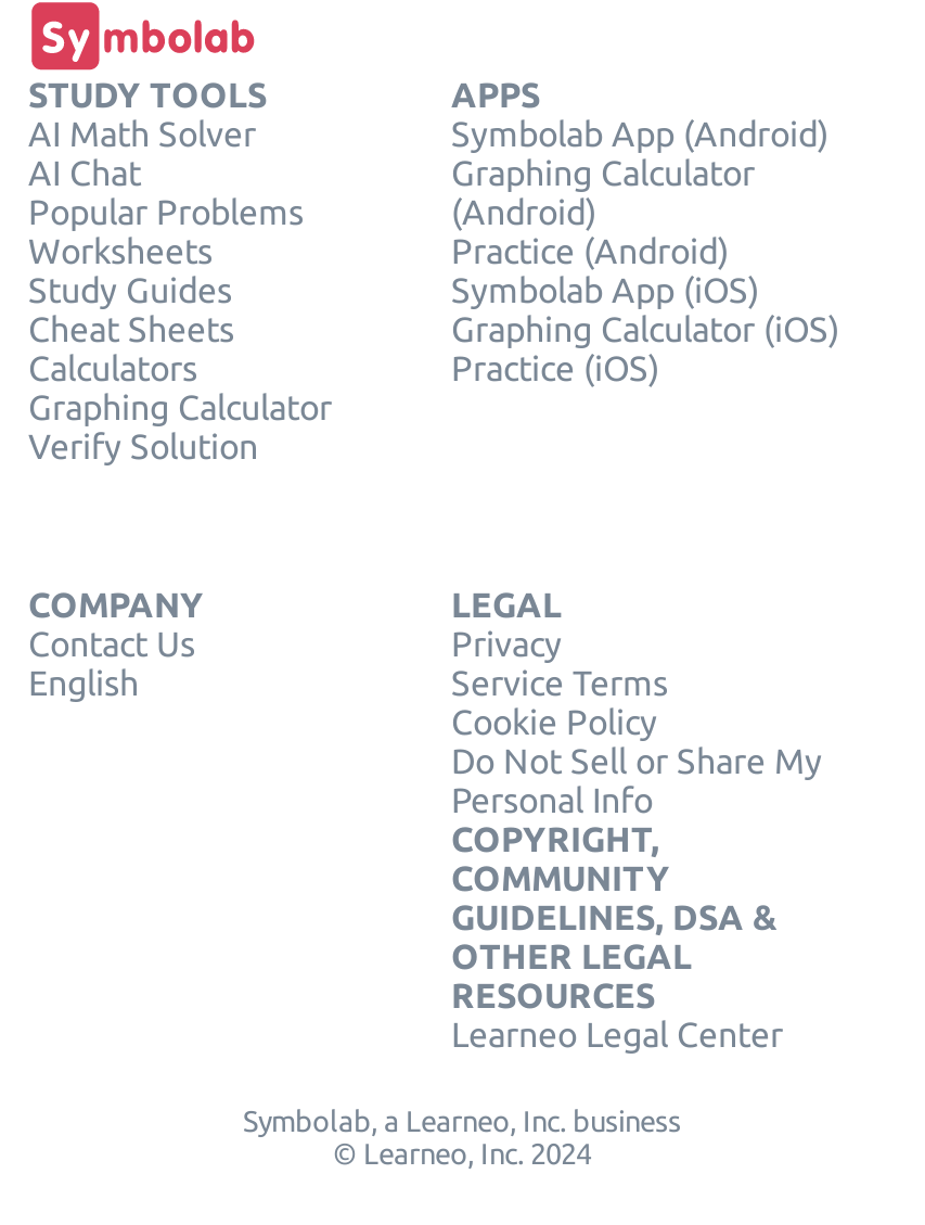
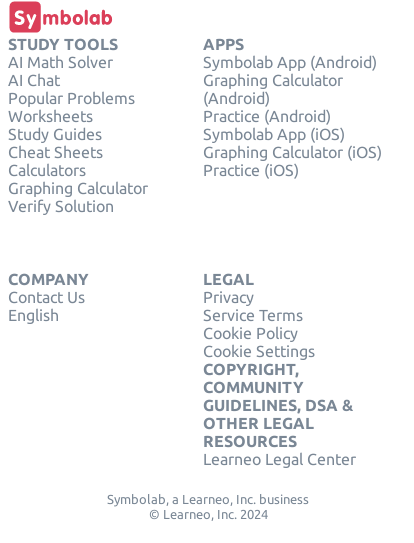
- Do Not Sell or Share My
- Personal Info
+ Cookie Settings
